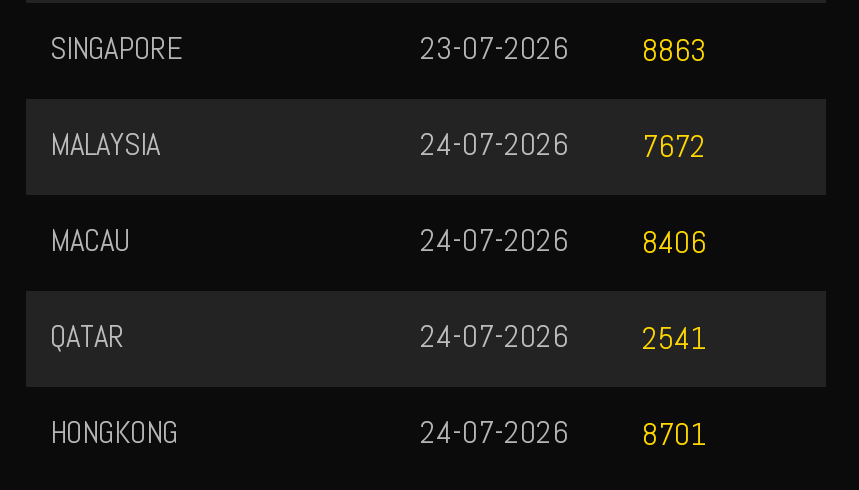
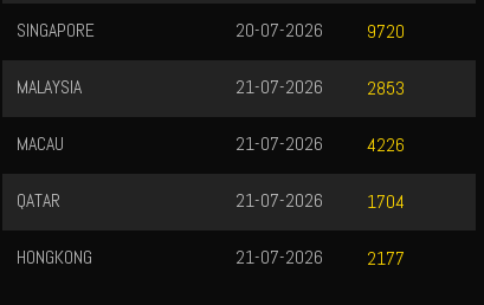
- 23-07-2026
+ 20-07-2026

- 8863
+ 9720

- 24-07-2026
+ 21-07-2026

- 7672
+ 2853

- 24-07-2026
+ 21-07-2026

- 8406
+ 4226

- 24-07-2026
+ 21-07-2026

- 2541
+ 1704

- 24-07-2026
+ 21-07-2026

- 8701
+ 2177
